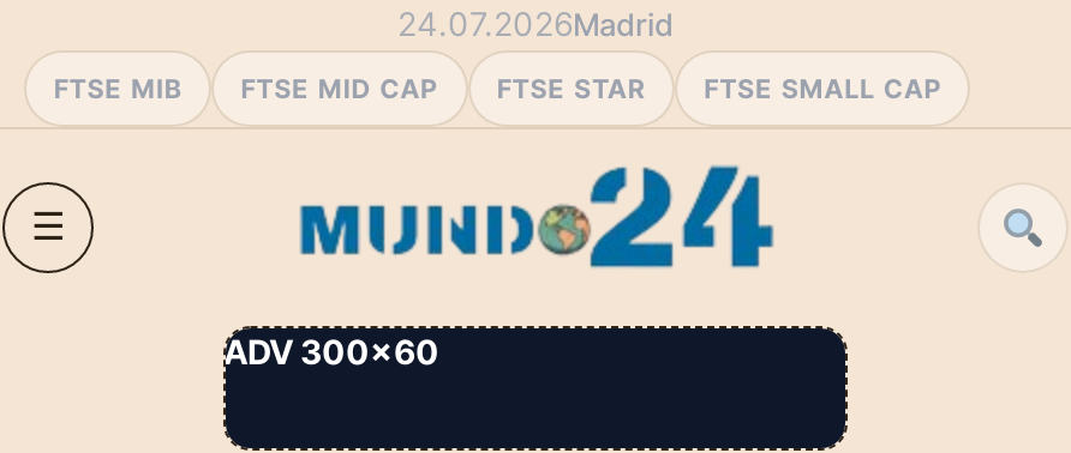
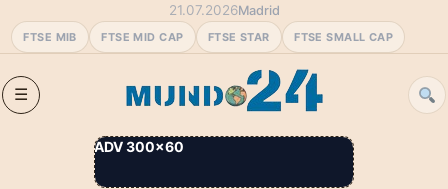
- 24.07.2026Madrid
+ 21.07.2026Madrid
